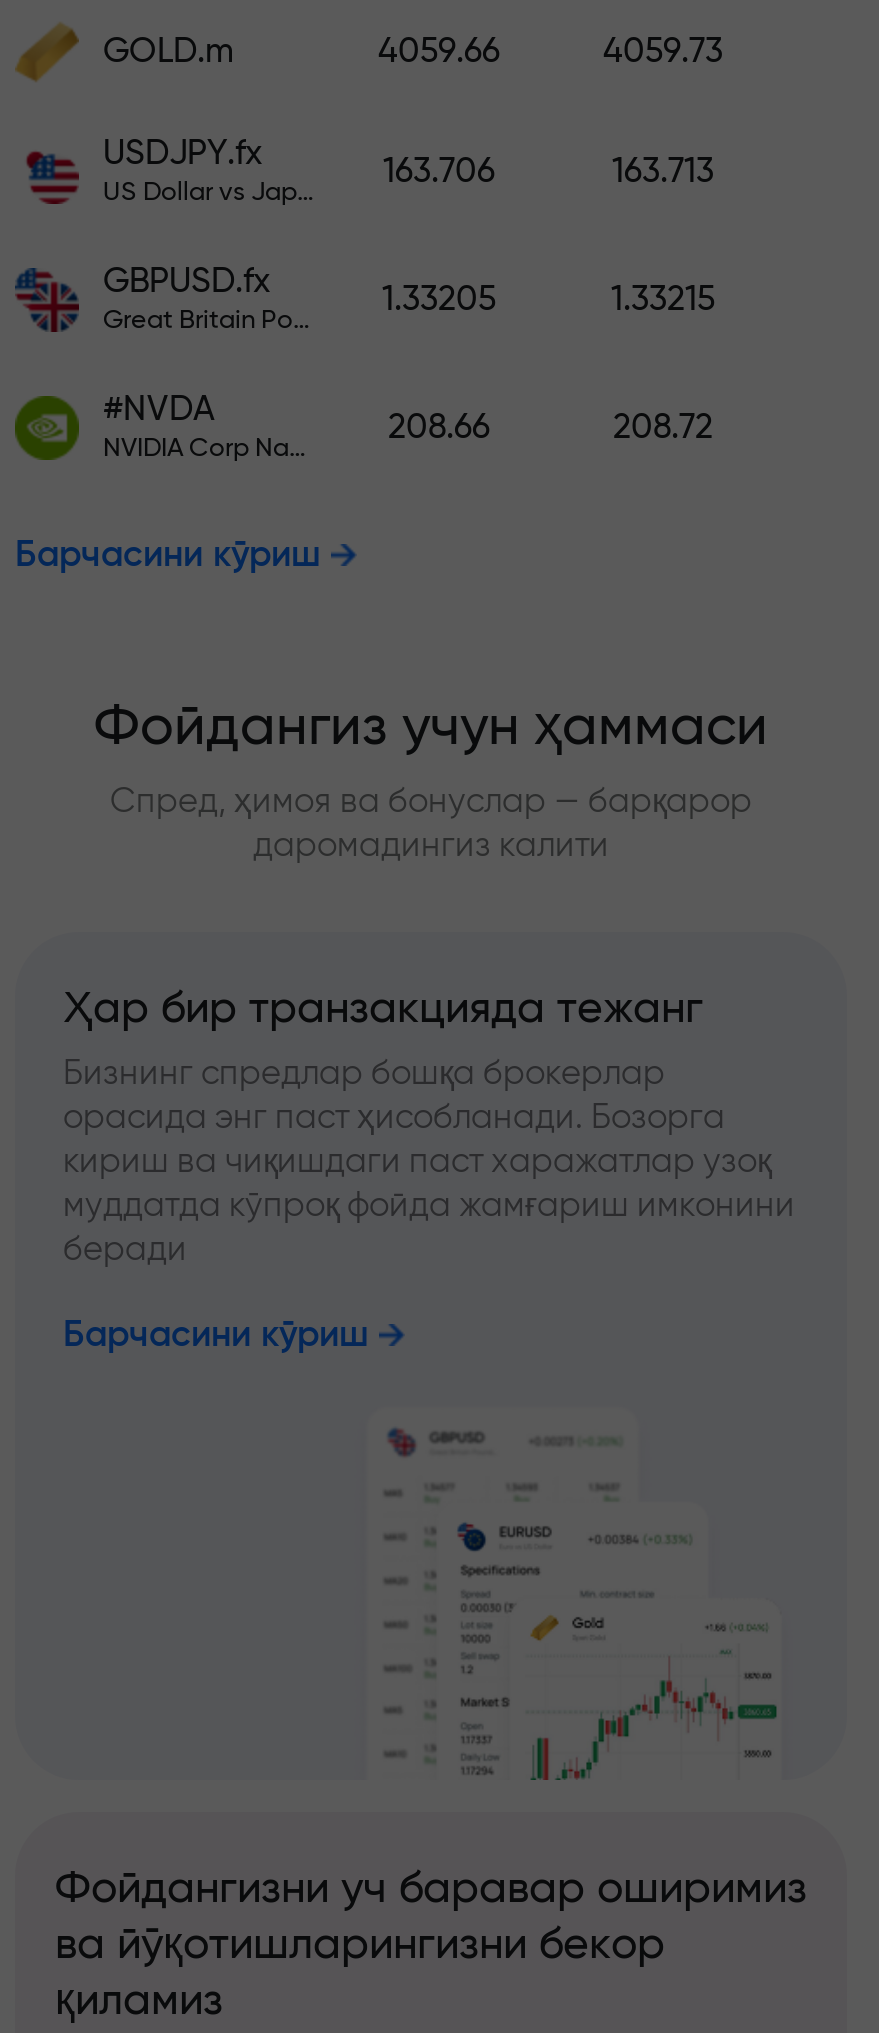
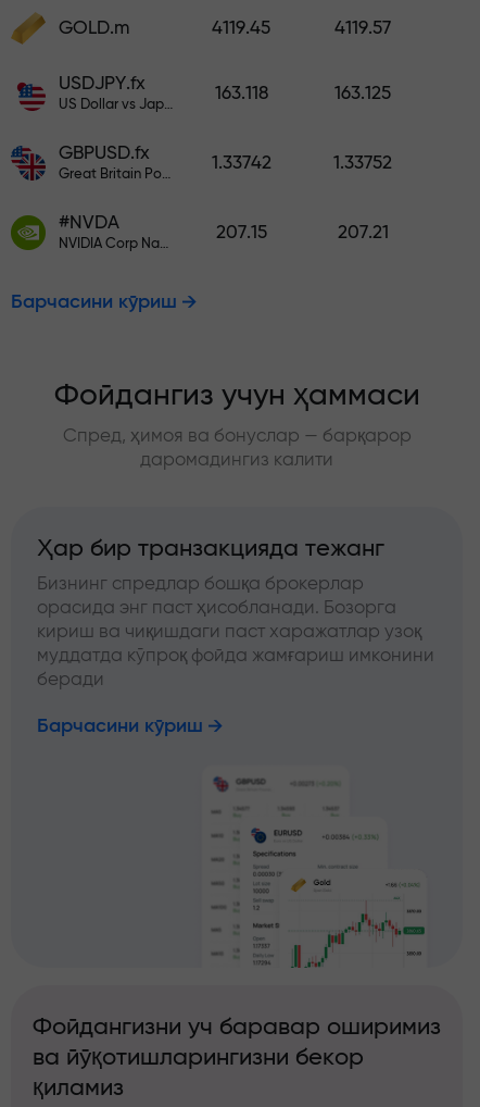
- 4059.66
+ 4119.45

- 4059.73
+ 4119.57

- 163.706
+ 163.118

- 163.713
+ 163.125

- 1.33205
+ 1.33742

- 1.33215
+ 1.33752

- 208.66
+ 207.15

- 208.72
+ 207.21
